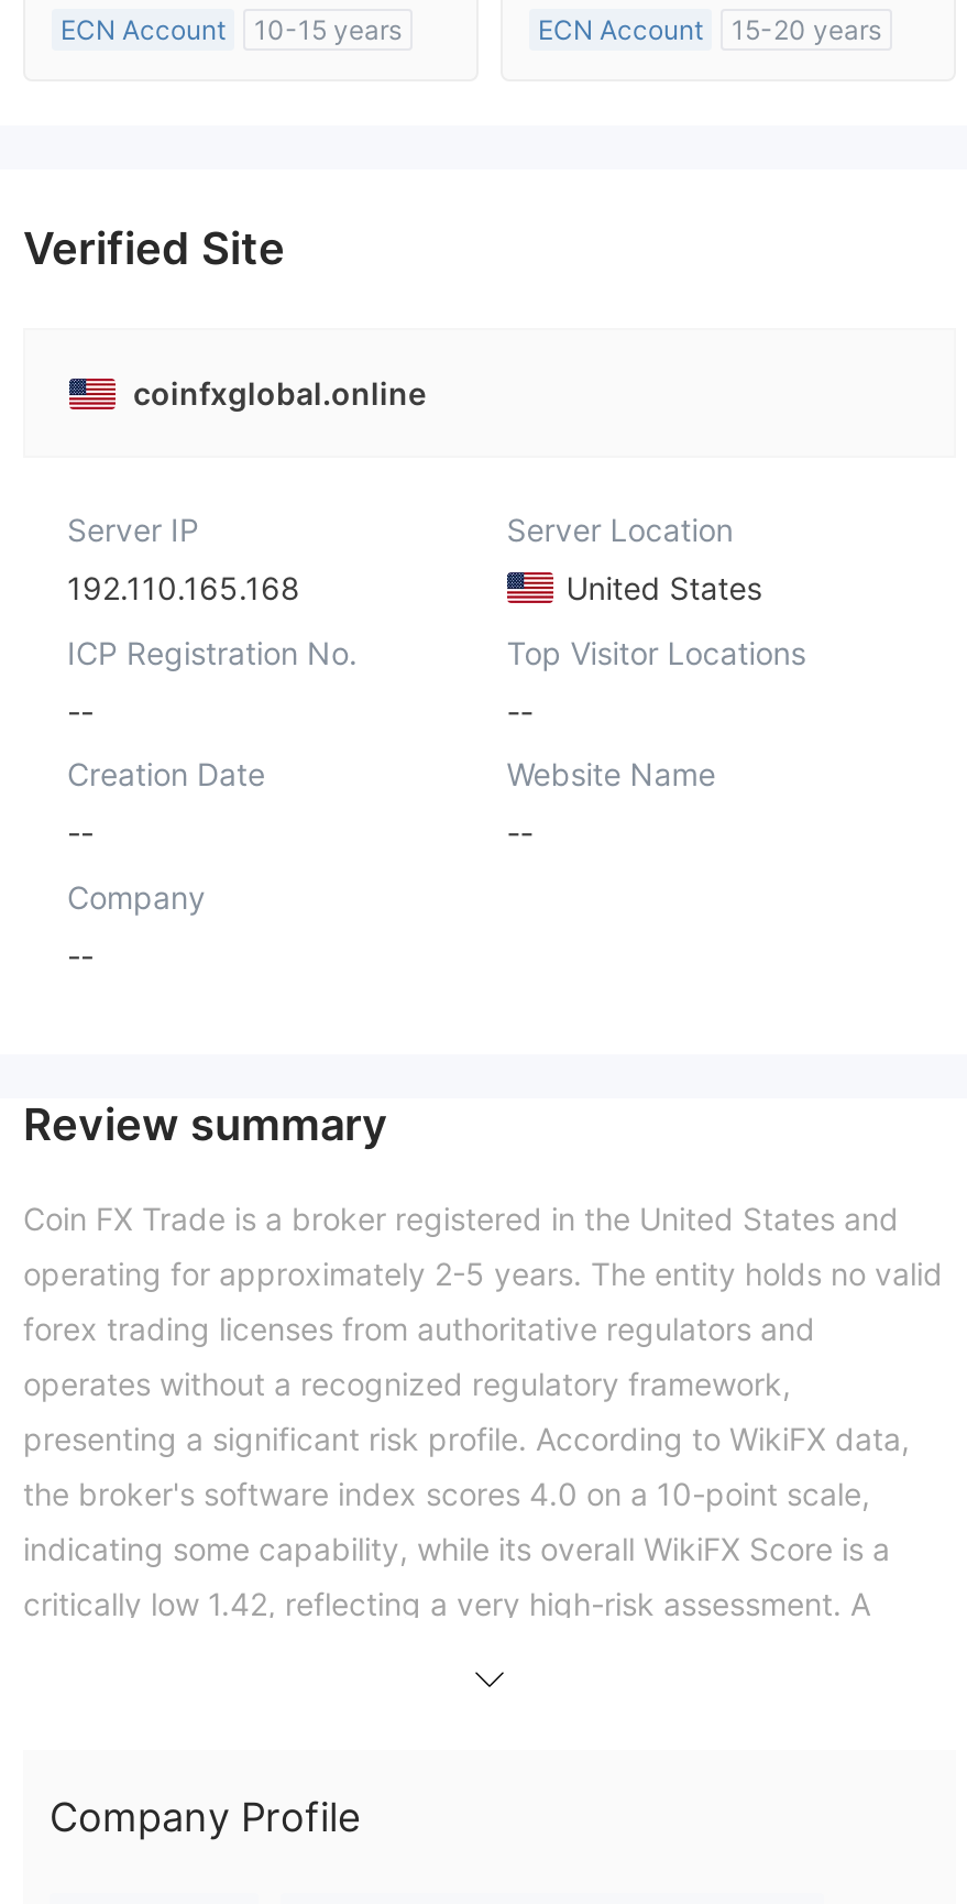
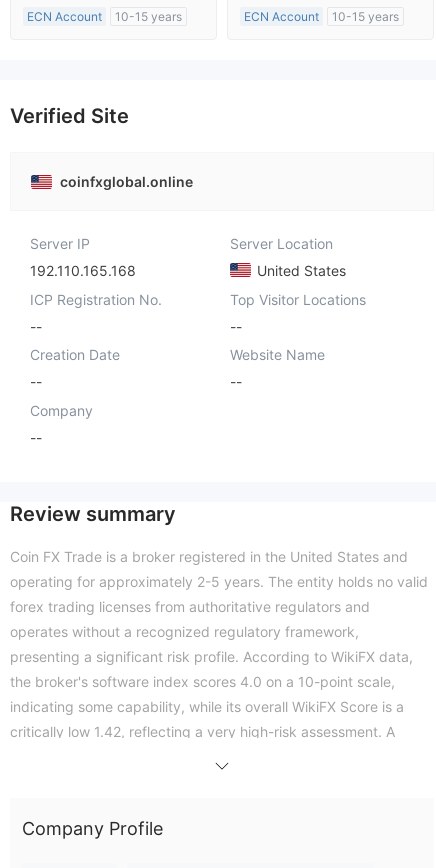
- ECN Account 15-20 years
+ ECN Account 10-15 years
